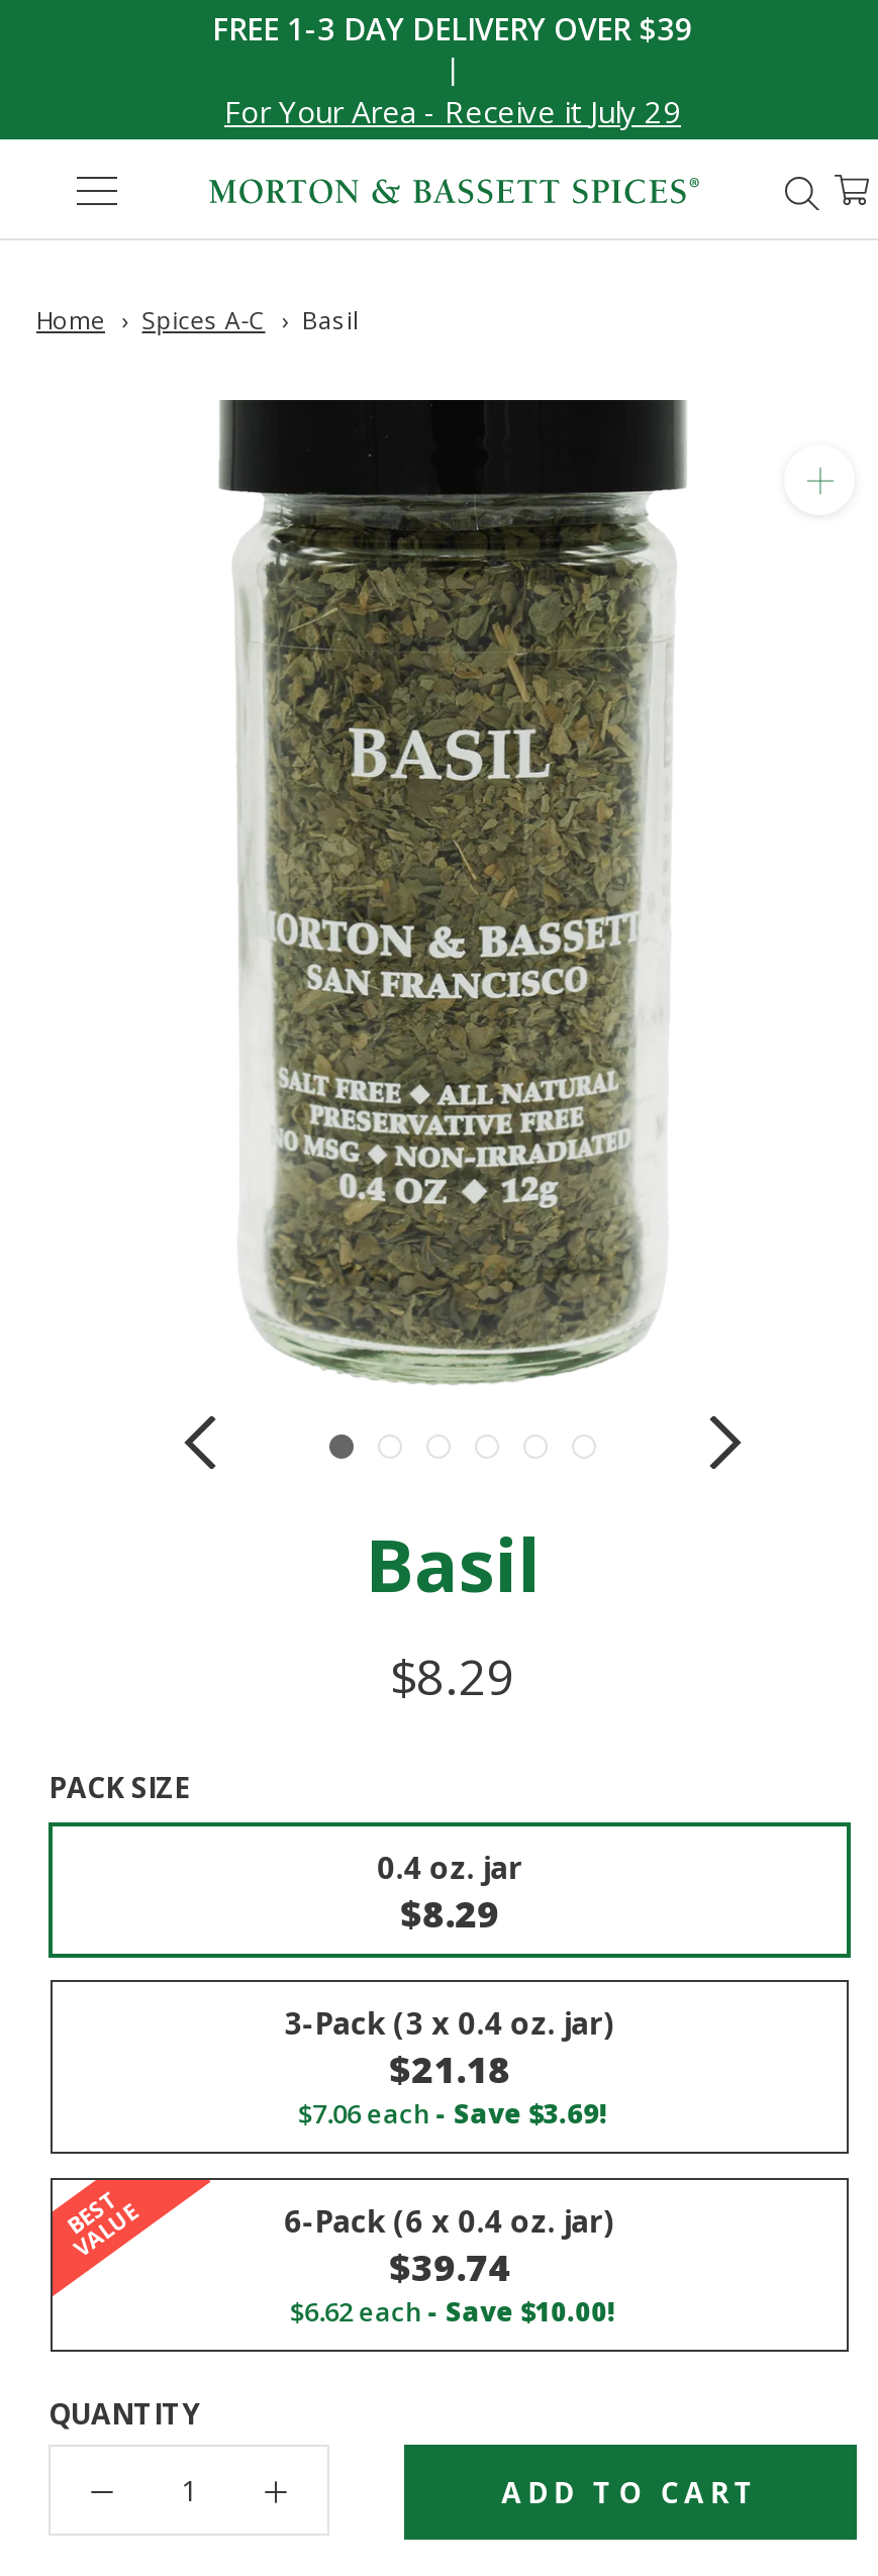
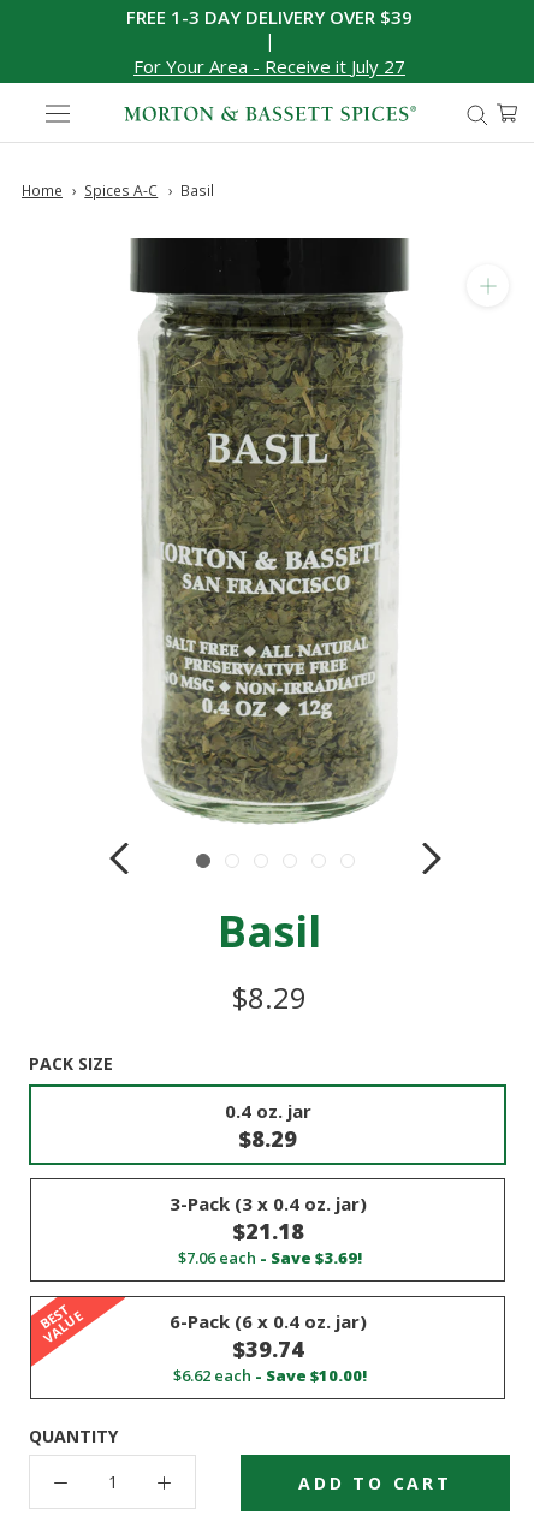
- For Your Area - Receive it July 29
+ For Your Area - Receive it July 27
